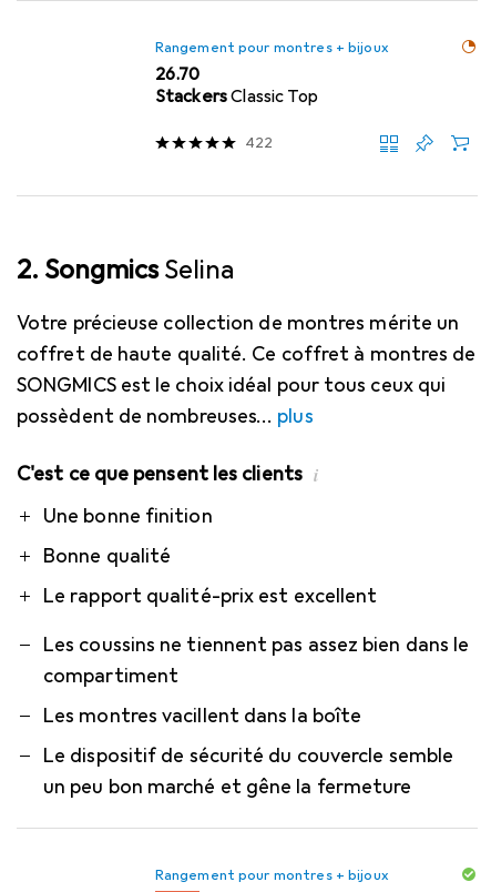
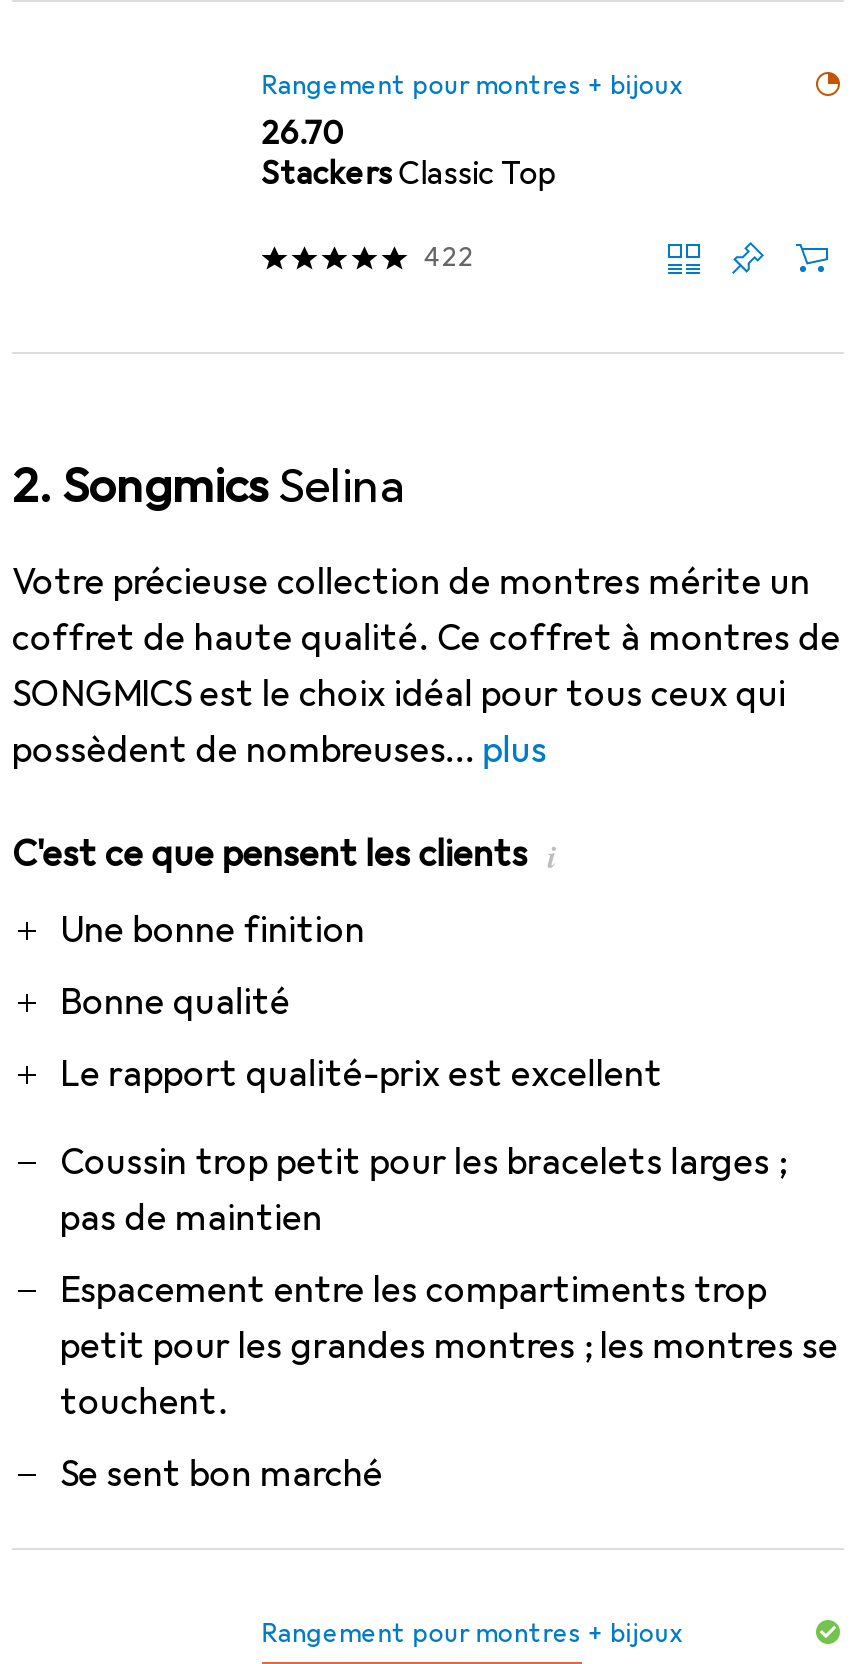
- Les coussins ne tiennent pas assez bien dans le
- compartiment
+ Coussin trop petit pour les bracelets larges ;
+ pas de maintien

- Les montres vacillent dans la boîte
+ Espacement entre les compartiments trop
+ petit pour les grandes montres ; les montres se
+ touchent.

- Le dispositif de sécurité du couvercle semble
- un peu bon marché et gêne la fermeture
+ Se sent bon marché
